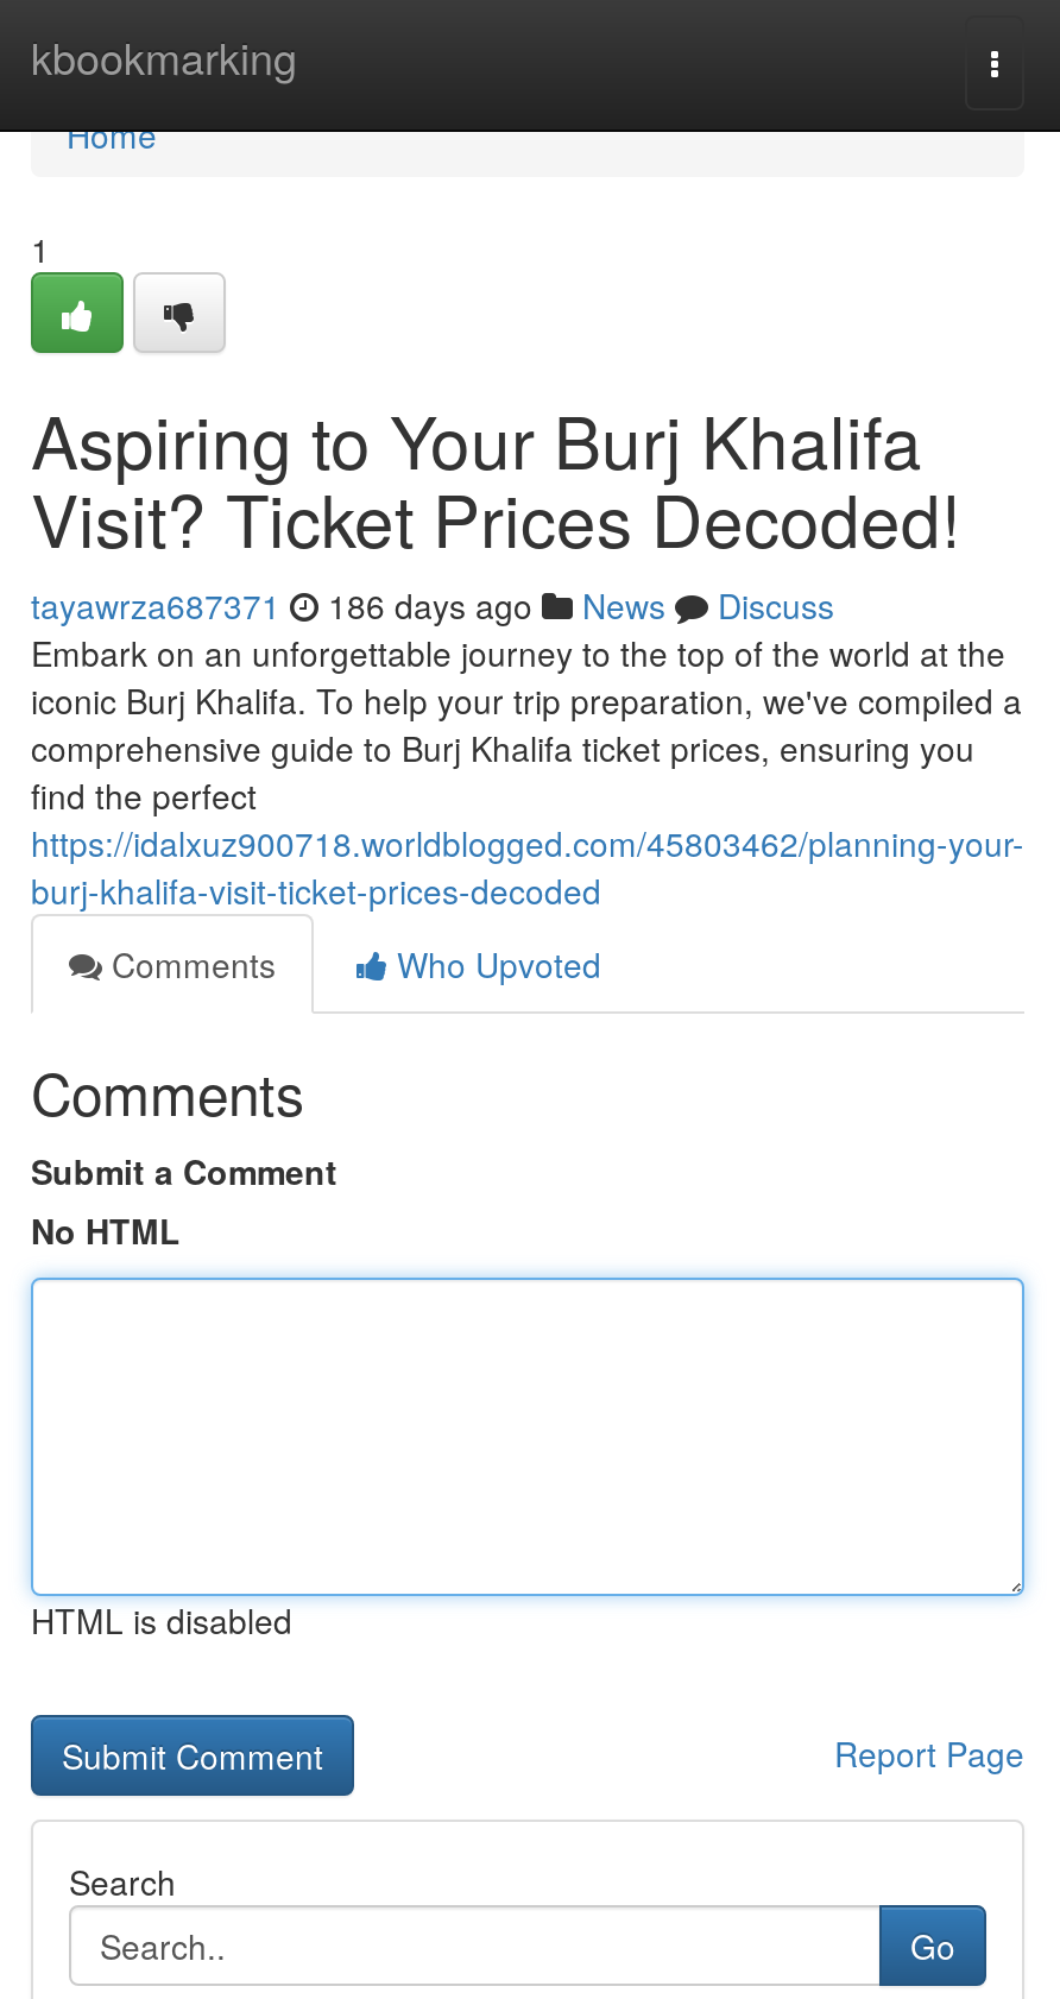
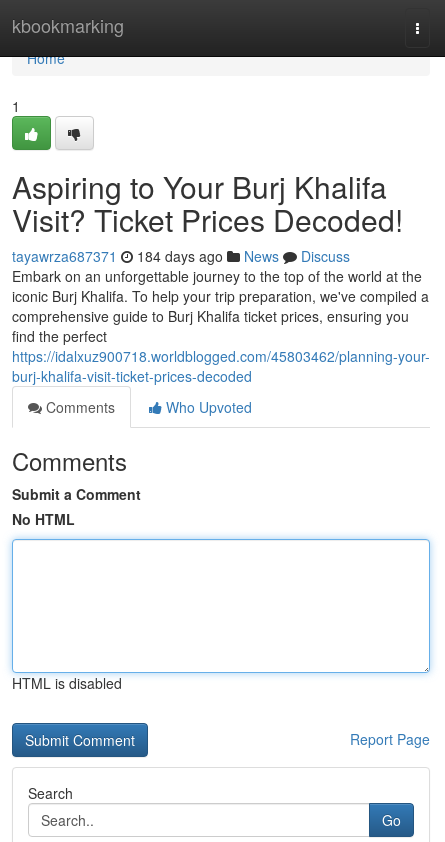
- tayawrza687371 186 days ago News Discuss
+ tayawrza687371 184 days ago News Discuss
